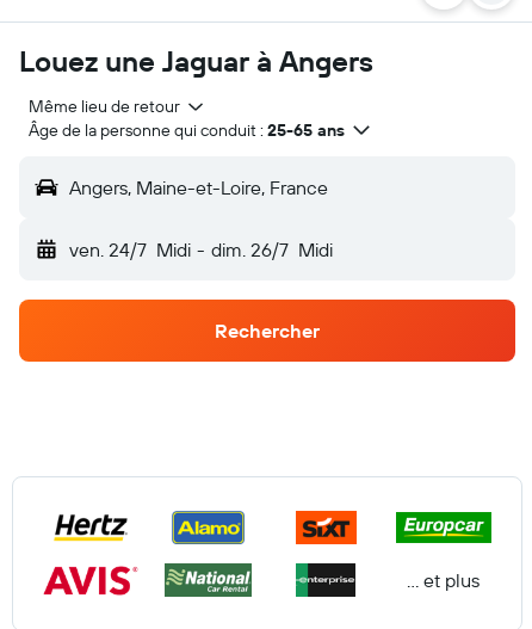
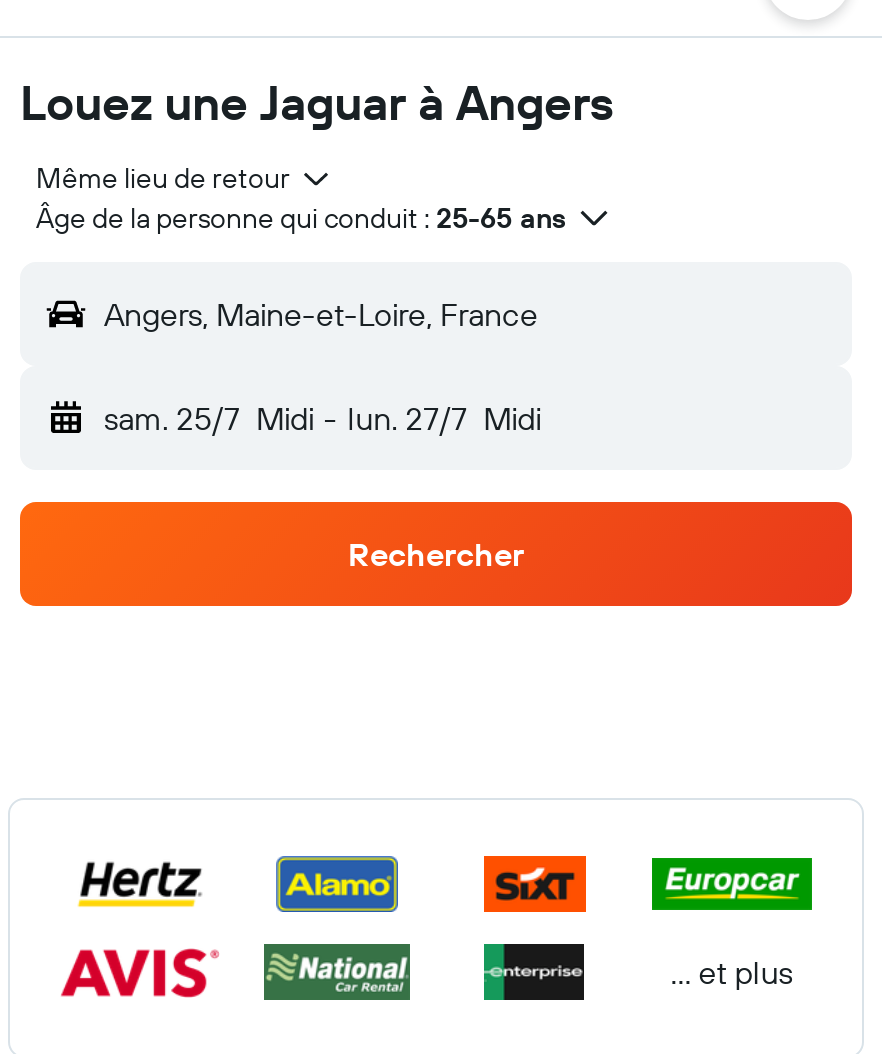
- ven. 24/7 Midi - dim. 26/7 Midi
+ sam. 25/7 Midi - lun. 27/7 Midi
